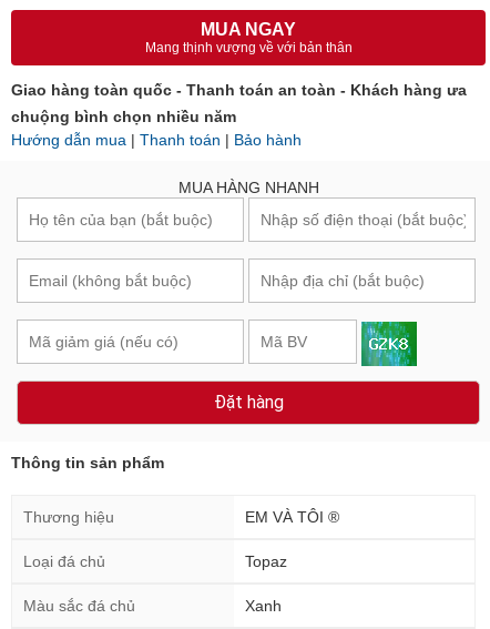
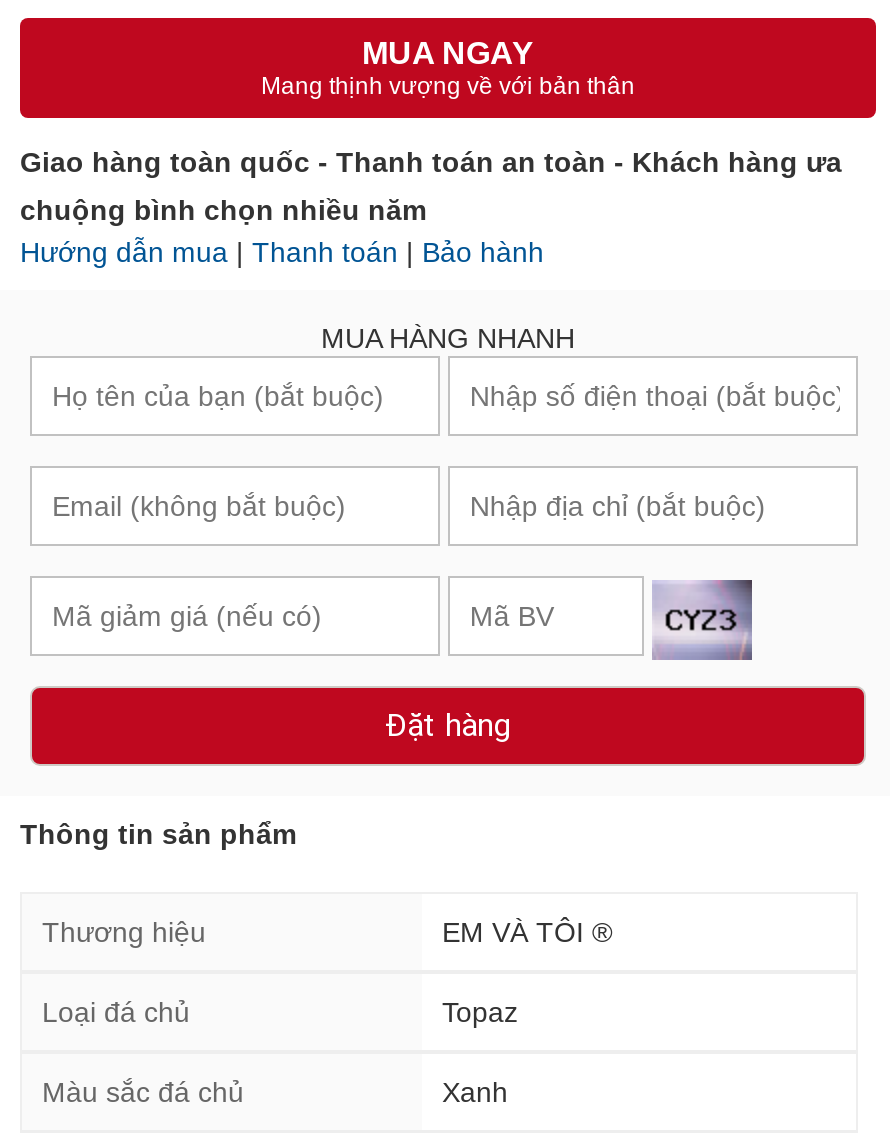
- [image]
+ [image]
